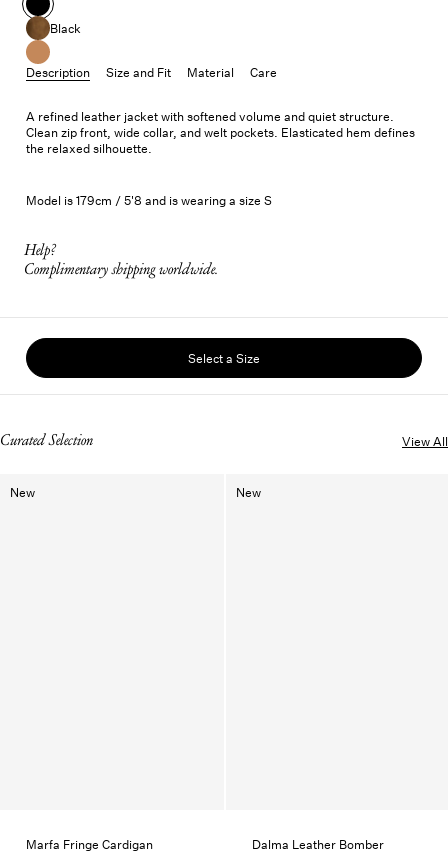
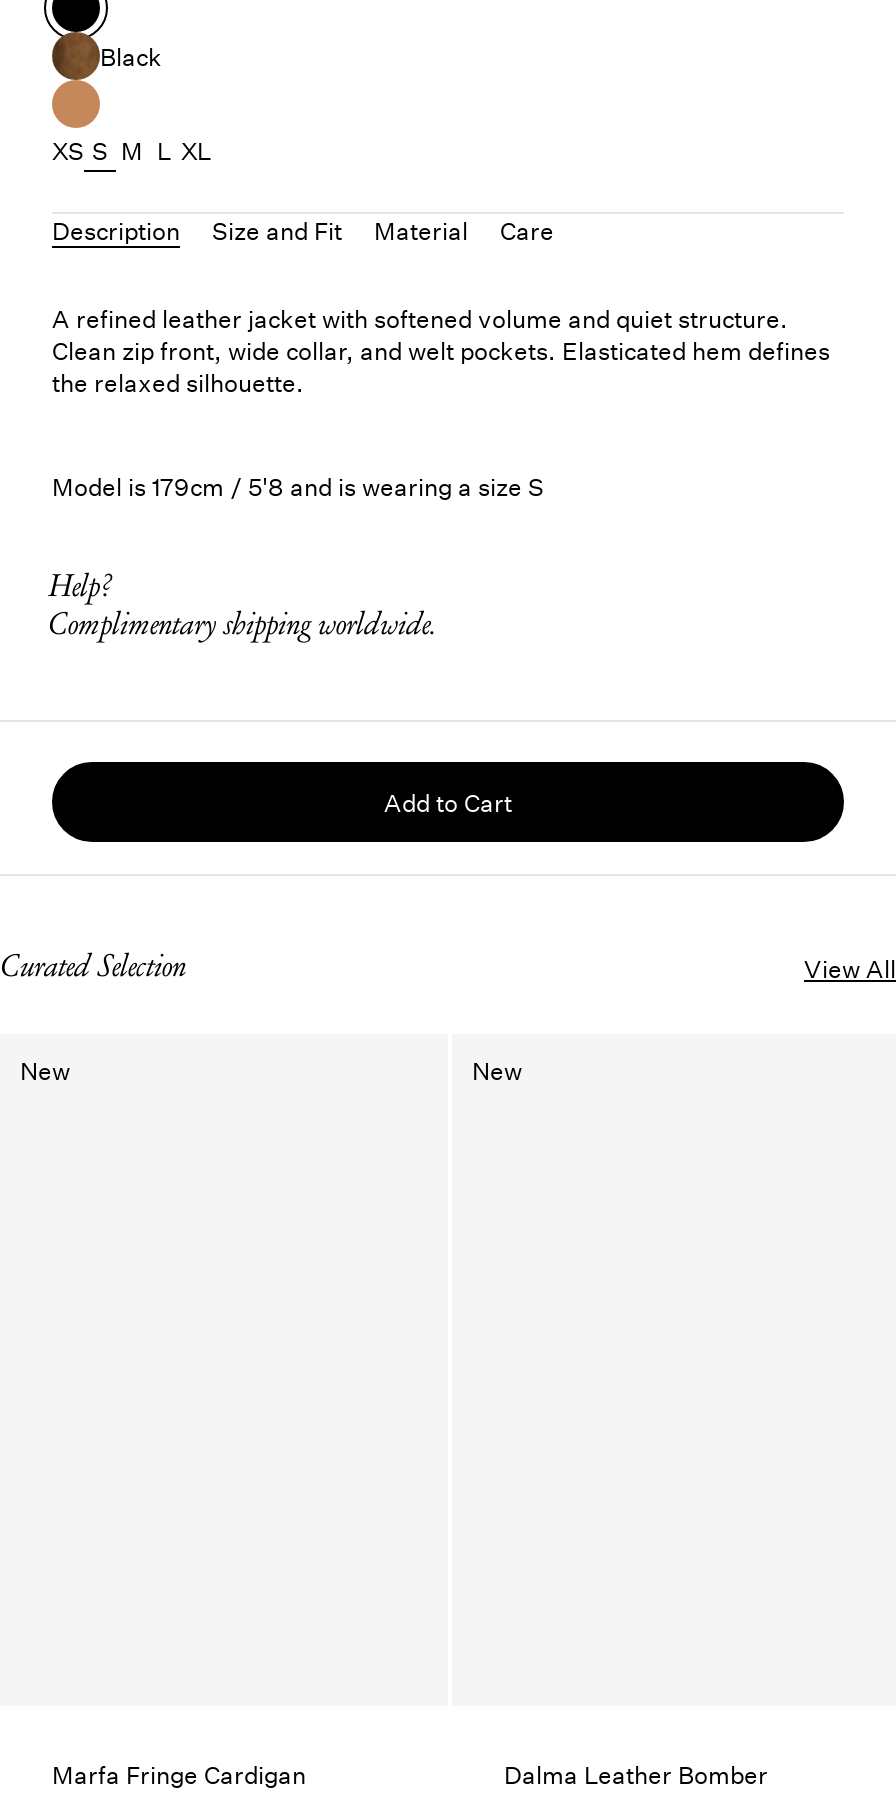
+ XS S M L XL

- Select a Size
+ Add to Cart
